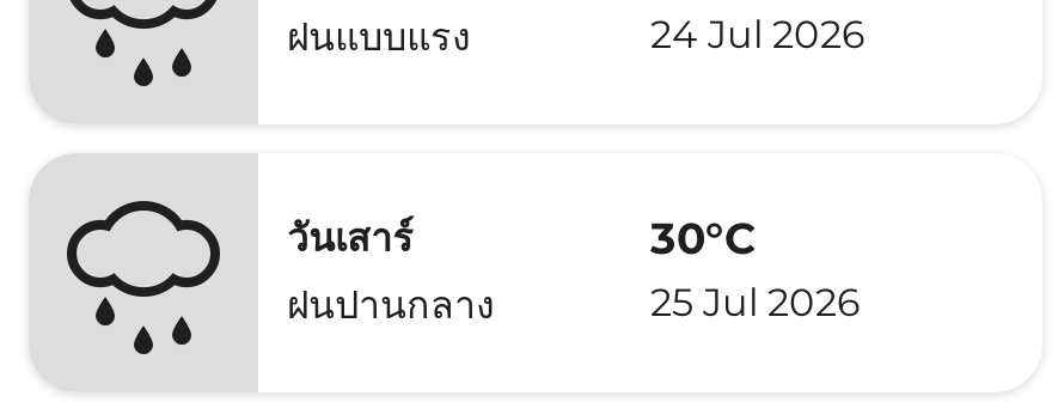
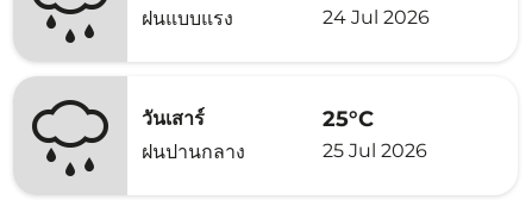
- 30°C
+ 25°C
